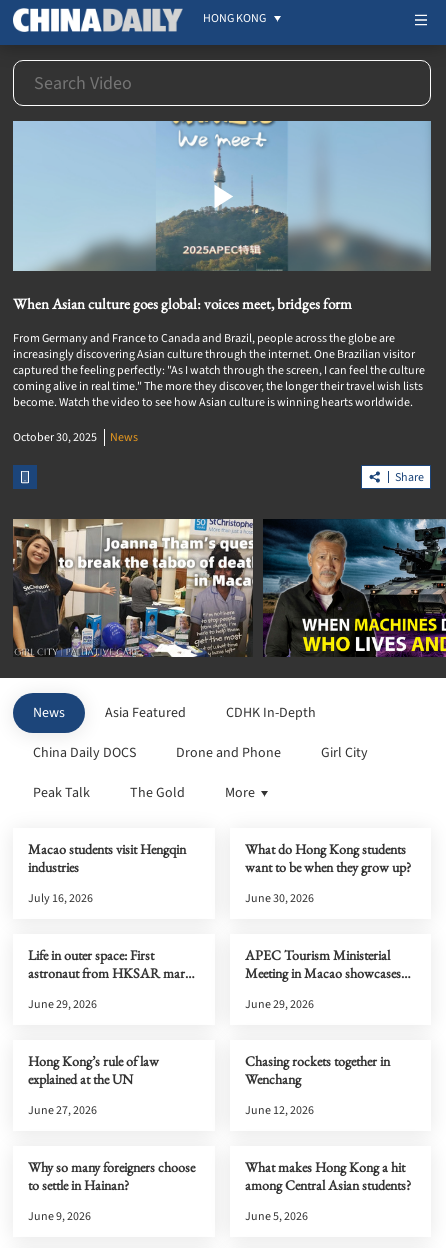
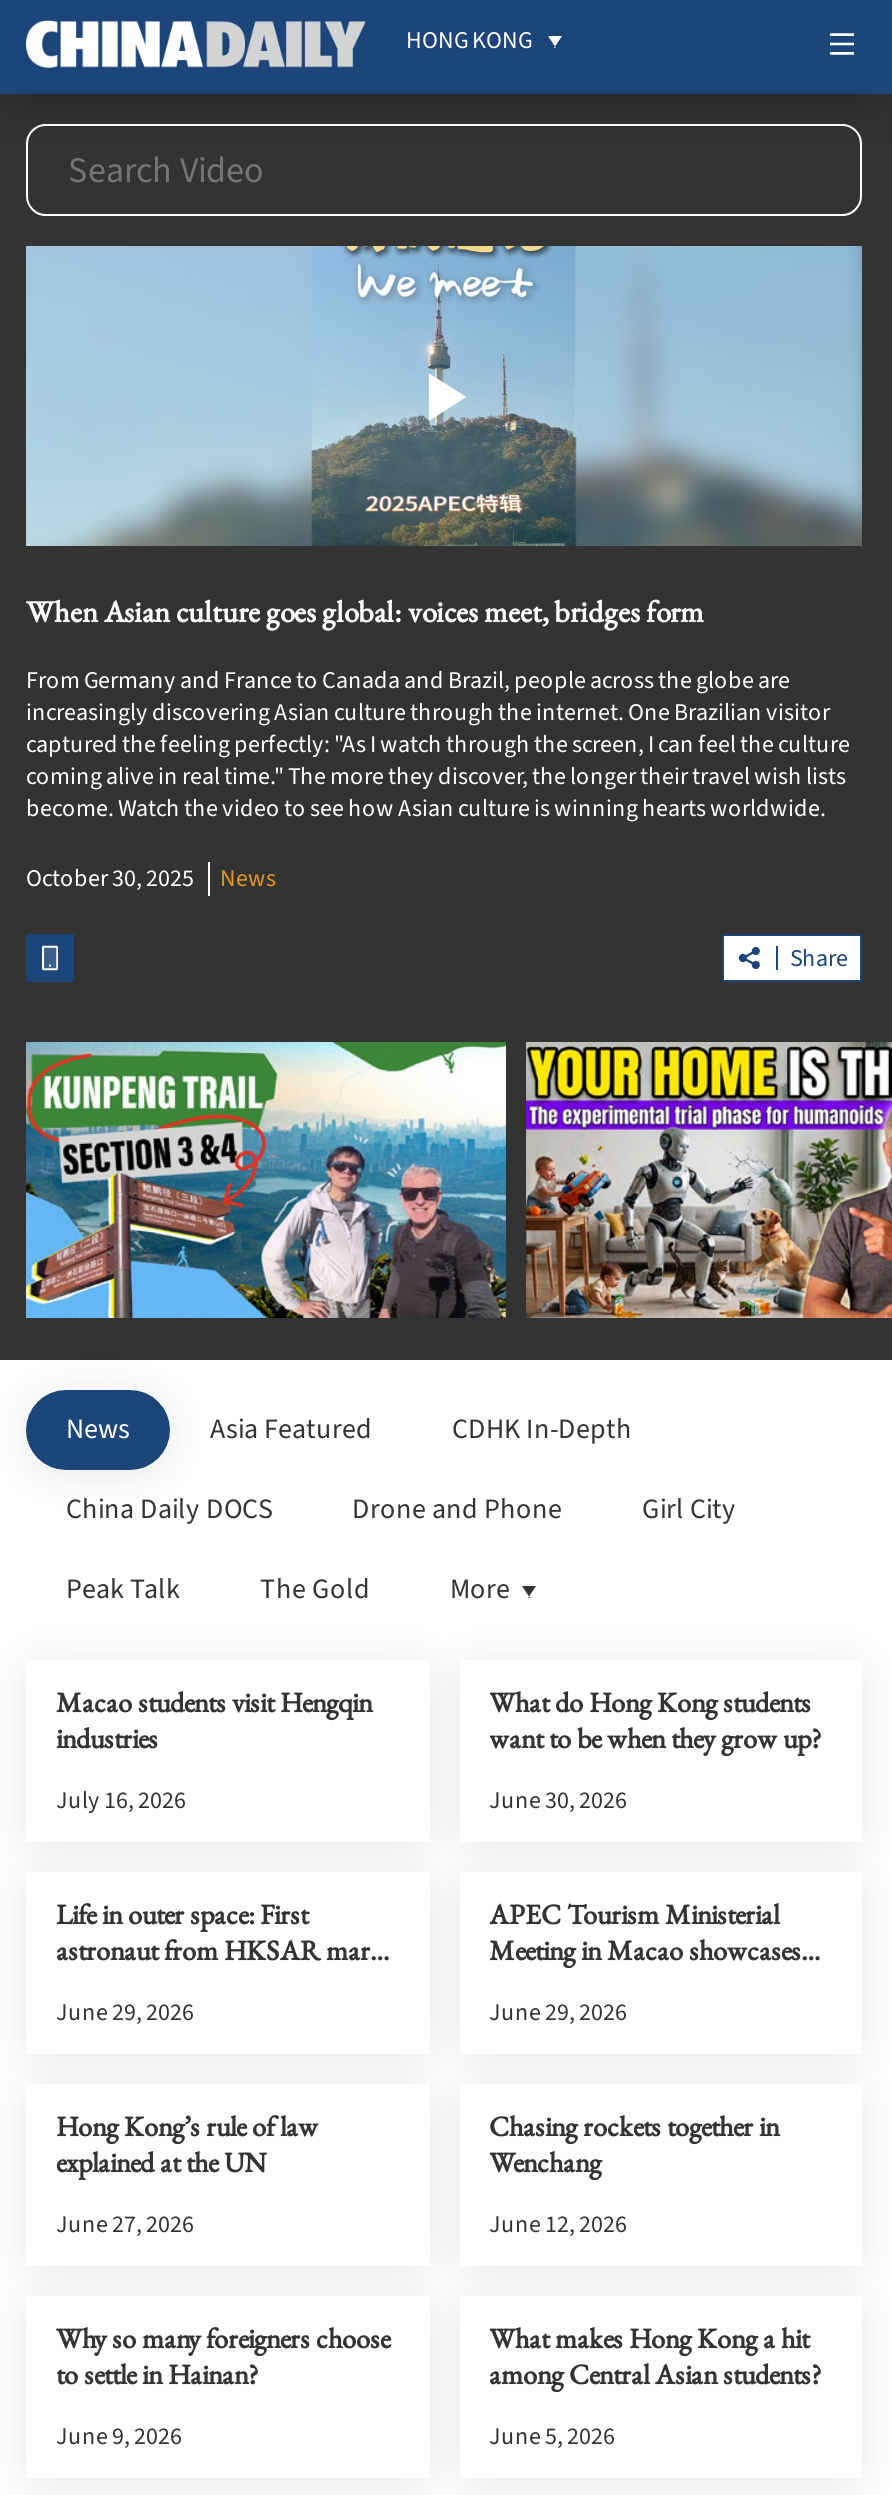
- [image]
+ [image]

- [image]
+ [image]
